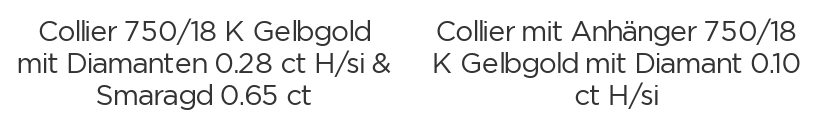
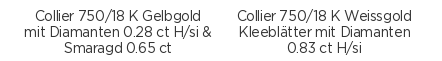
- Collier mit Anhänger 750/18
- K Gelbgold mit Diamant 0.10
- ct H/si
+ Collier 750/18 K Weissgold
+ Kleeblätter mit Diamanten
+ 0.83 ct H/si
